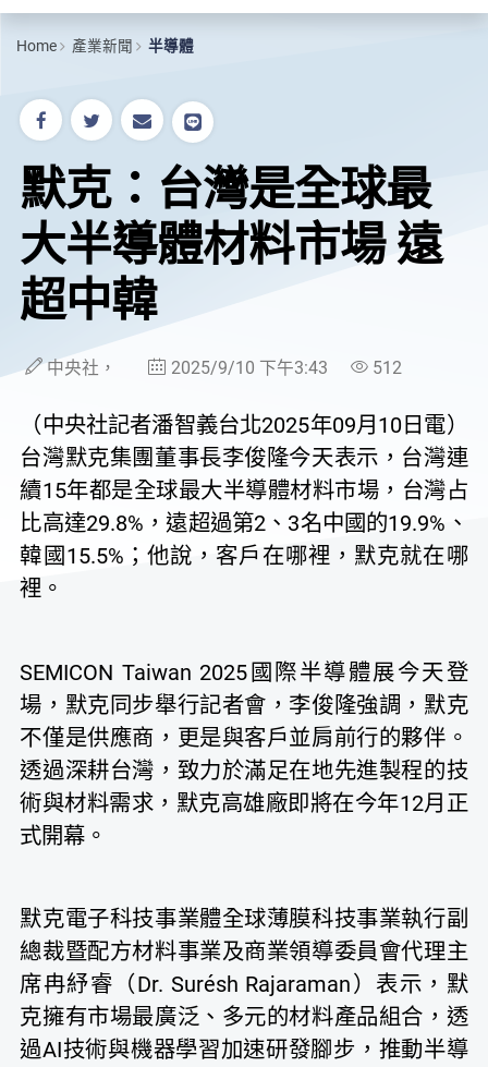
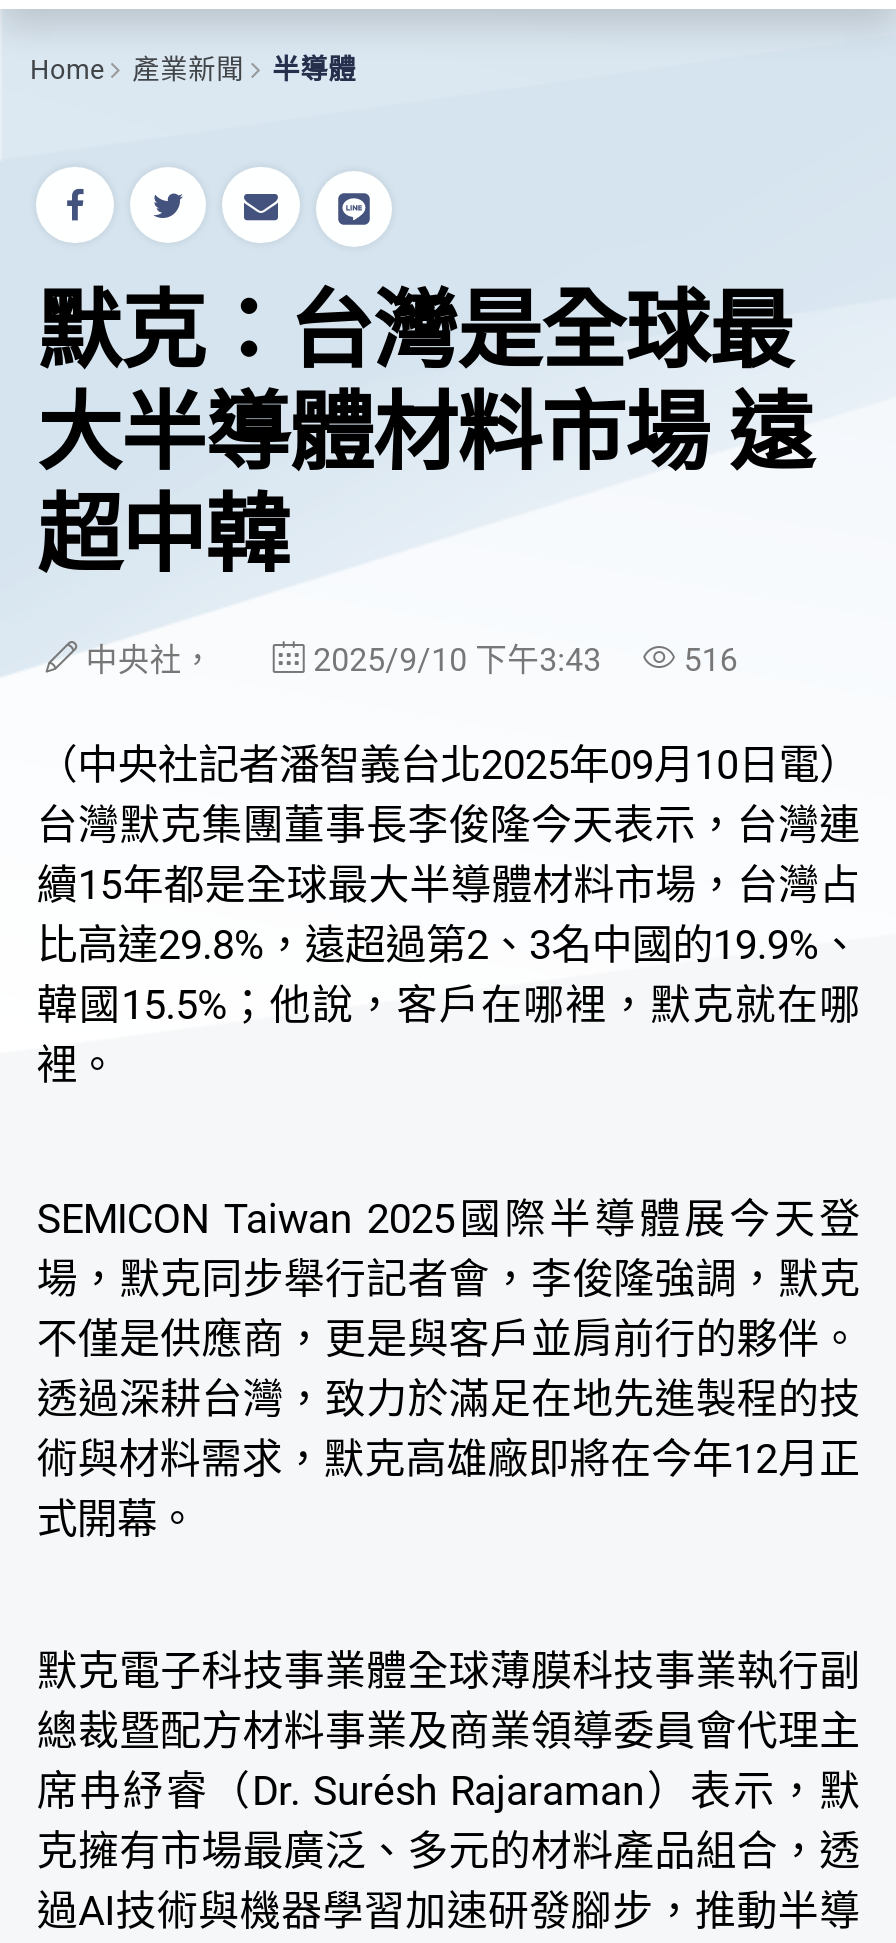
- 512
+ 516
